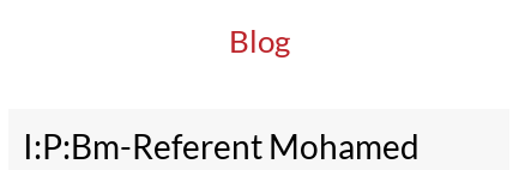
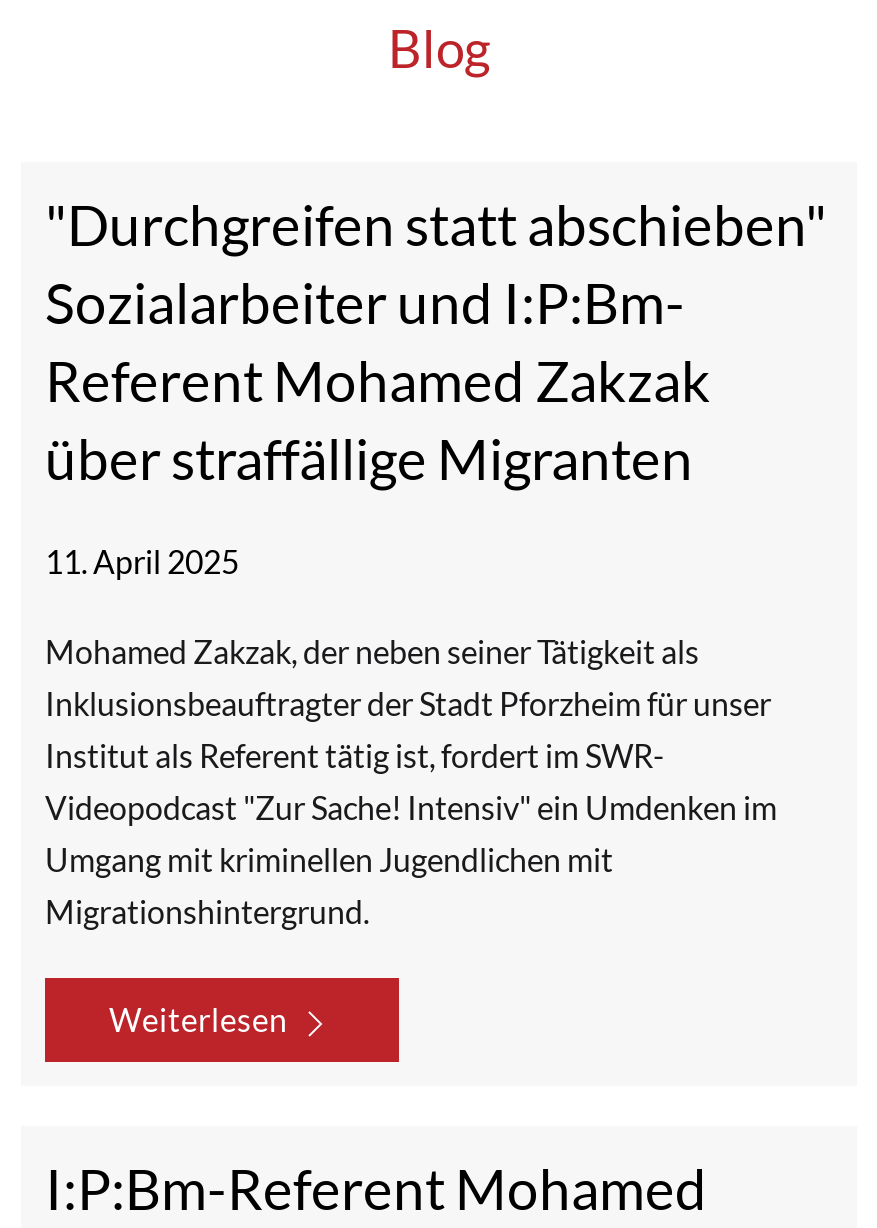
+ "Durchgreifen statt abschieben"
+ Sozialarbeiter und I:P:Bm-
+ Referent Mohamed Zakzak
+ über straffällige Migranten
+ 11. April 2025
+ Mohamed Zakzak, der neben seiner Tätigkeit als
+ Inklusionsbeauftragter der Stadt Pforzheim für unser
+ Institut als Referent tätig ist, fordert im SWR-
+ Videopodcast "Zur Sache! Intensiv" ein Umdenken im
+ Umgang mit kriminellen Jugendlichen mit
+ Migrationshintergrund.
+ Weiterlesen
